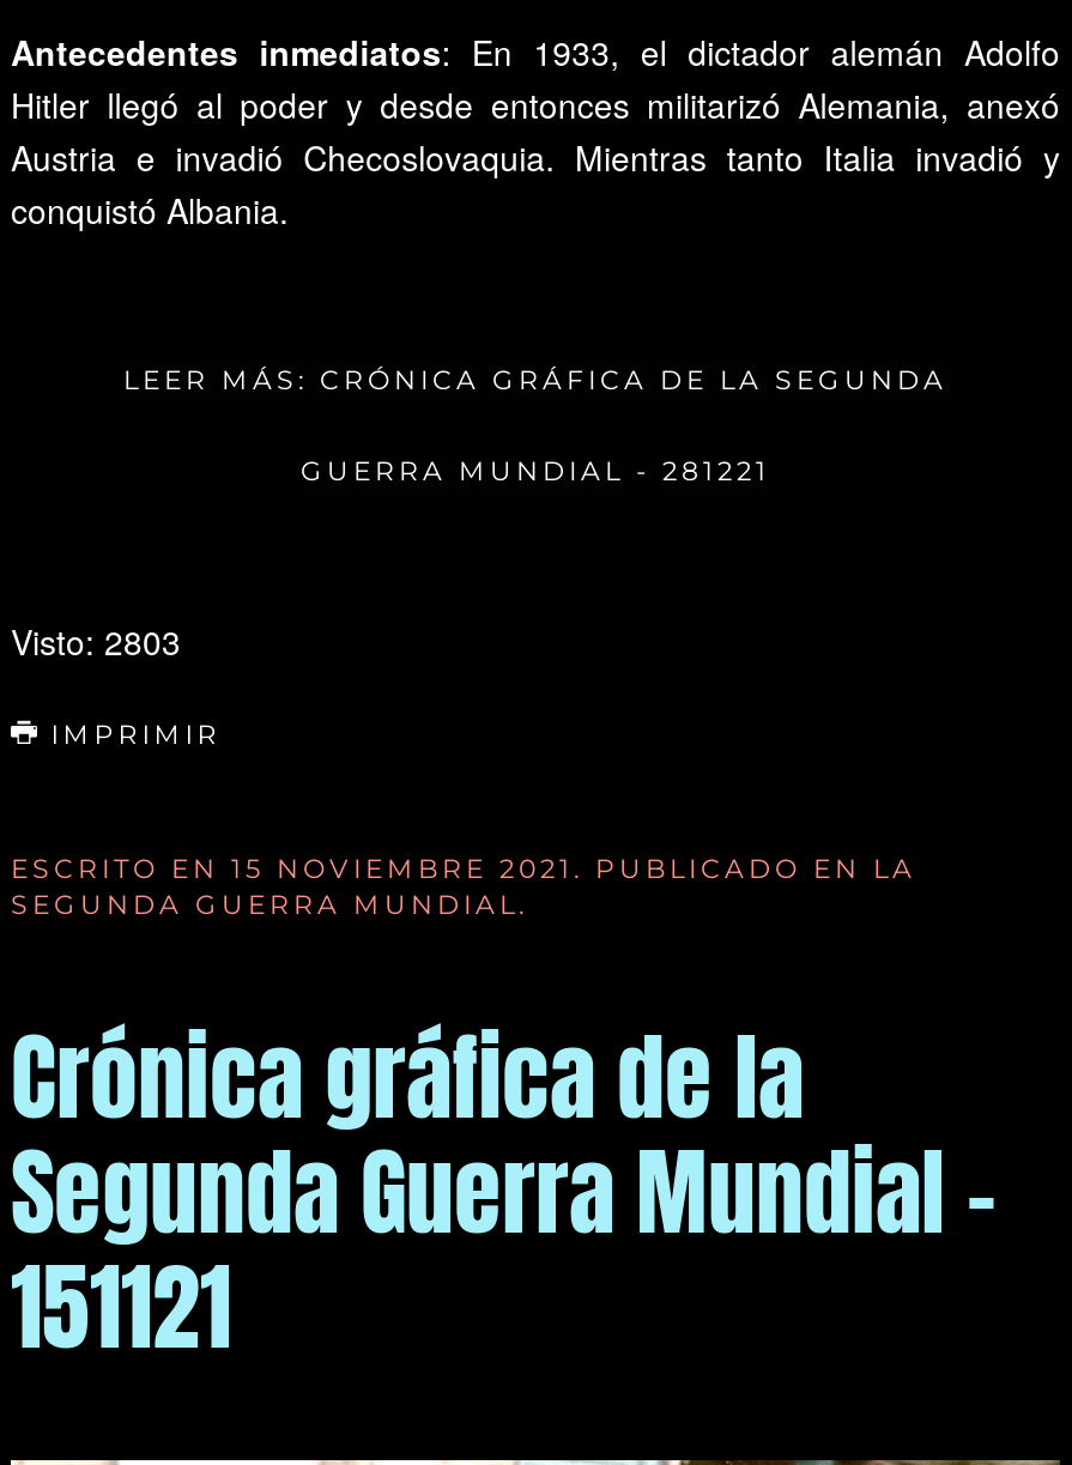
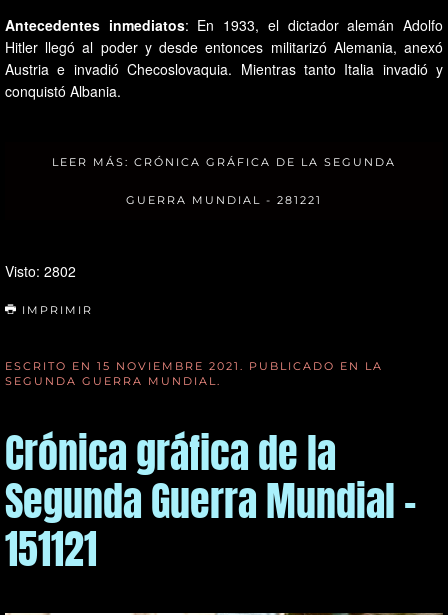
- Visto: 2803
+ Visto: 2802
